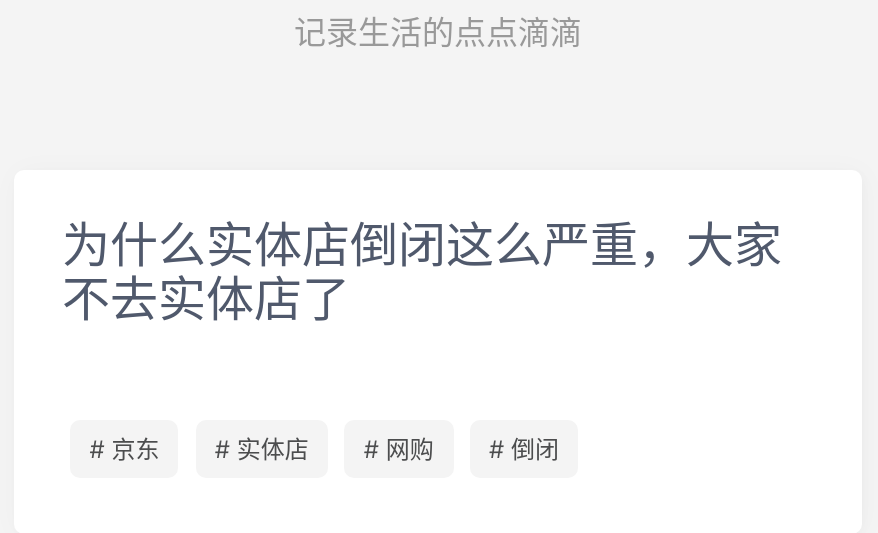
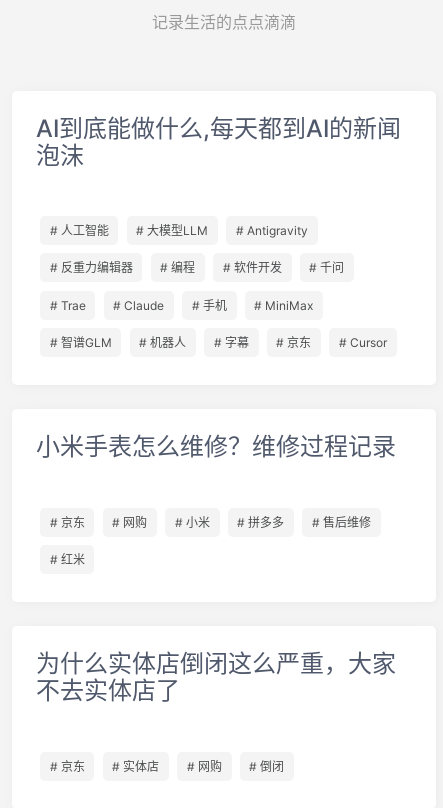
+ AI到底能做什么,每天都到AI的新闻
+ 泡沫
+ # 人工智能
+ # 大模型LLM
+ # Antigravity
+ # 反重力编辑器
+ # 编程
+ # 软件开发
+ # 千问
+ # Trae
+ # Claude
+ # 手机
+ # MiniMax
+ # 智谱GLM
+ # 机器人
+ # 字幕
+ # 京东
+ # Cursor

+ 小米手表怎么维修？维修过程记录
+ # 京东
+ # 网购
+ # 小米
+ # 拼多多
+ # 售后维修
+ # 红米
